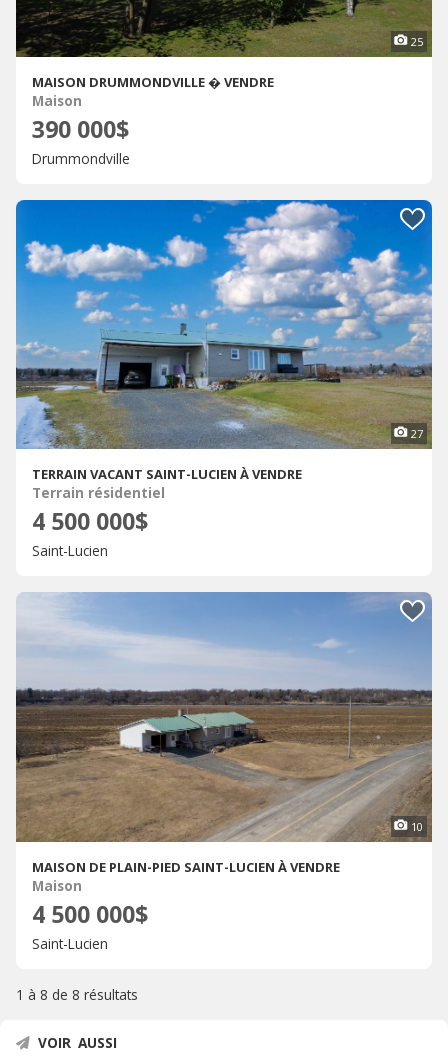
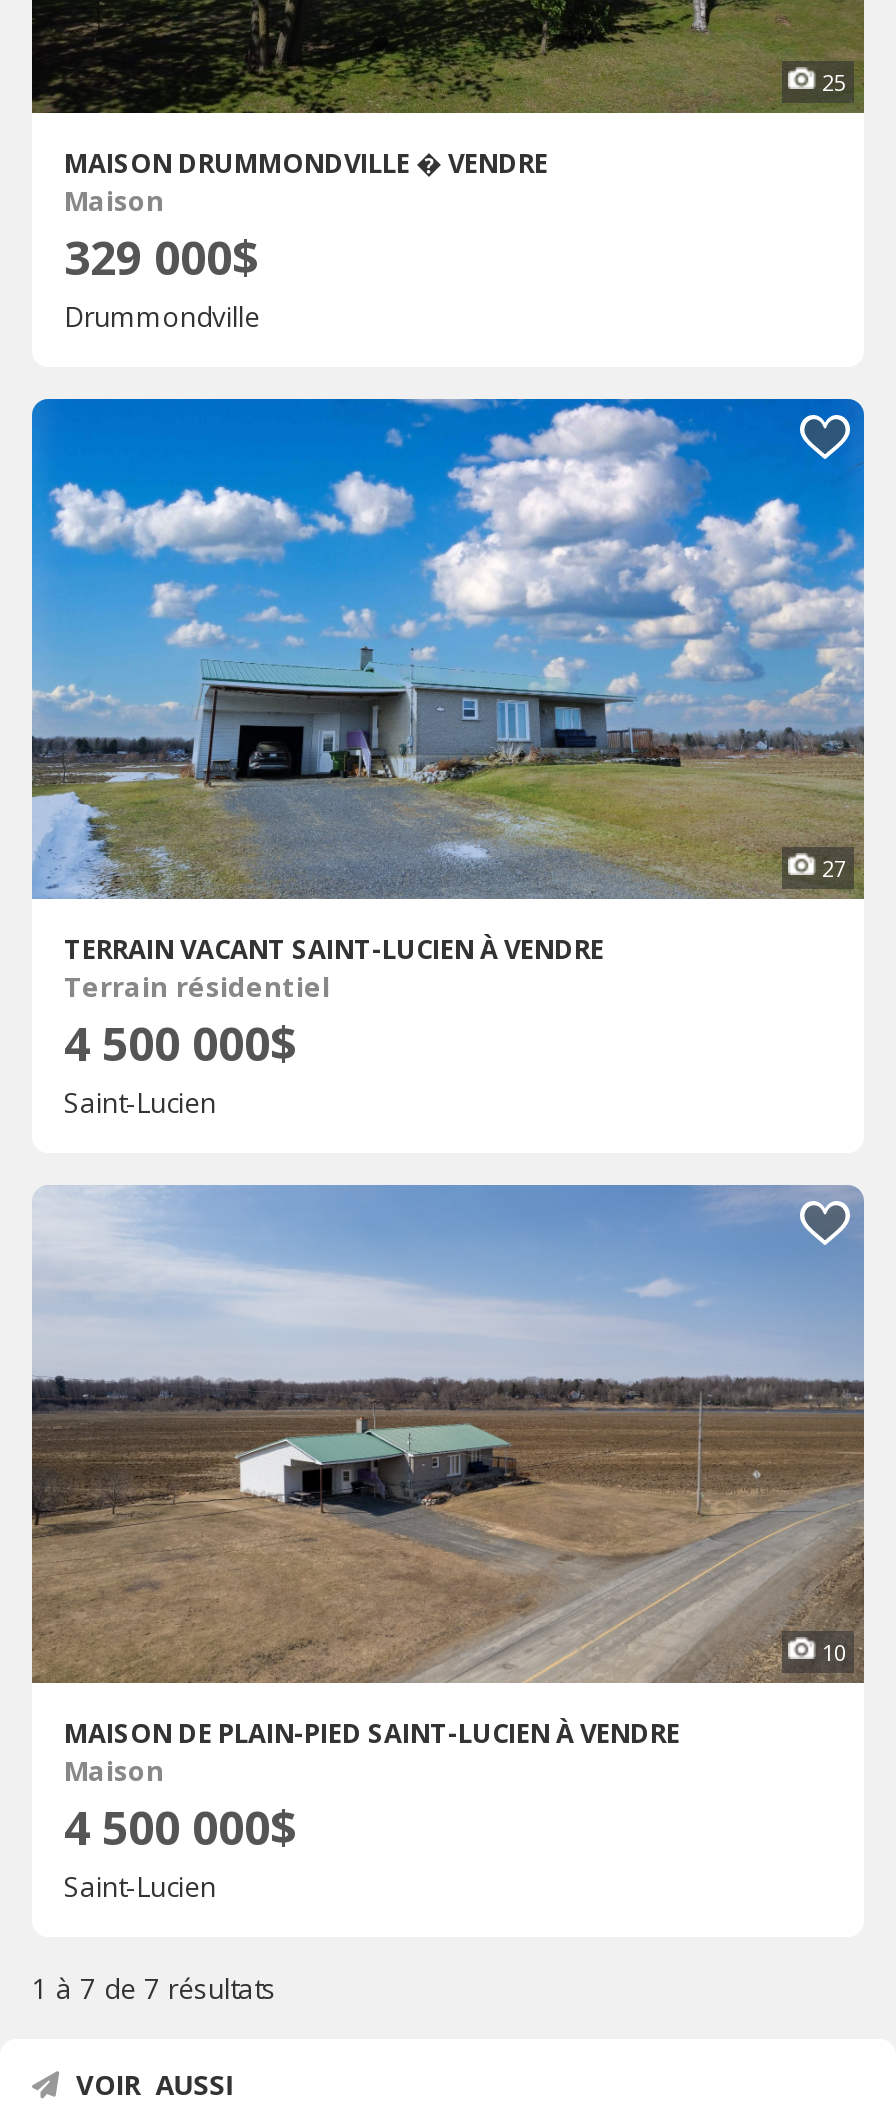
- 390 000$
+ 329 000$

- 1 à 8 de 8 résultats
+ 1 à 7 de 7 résultats
